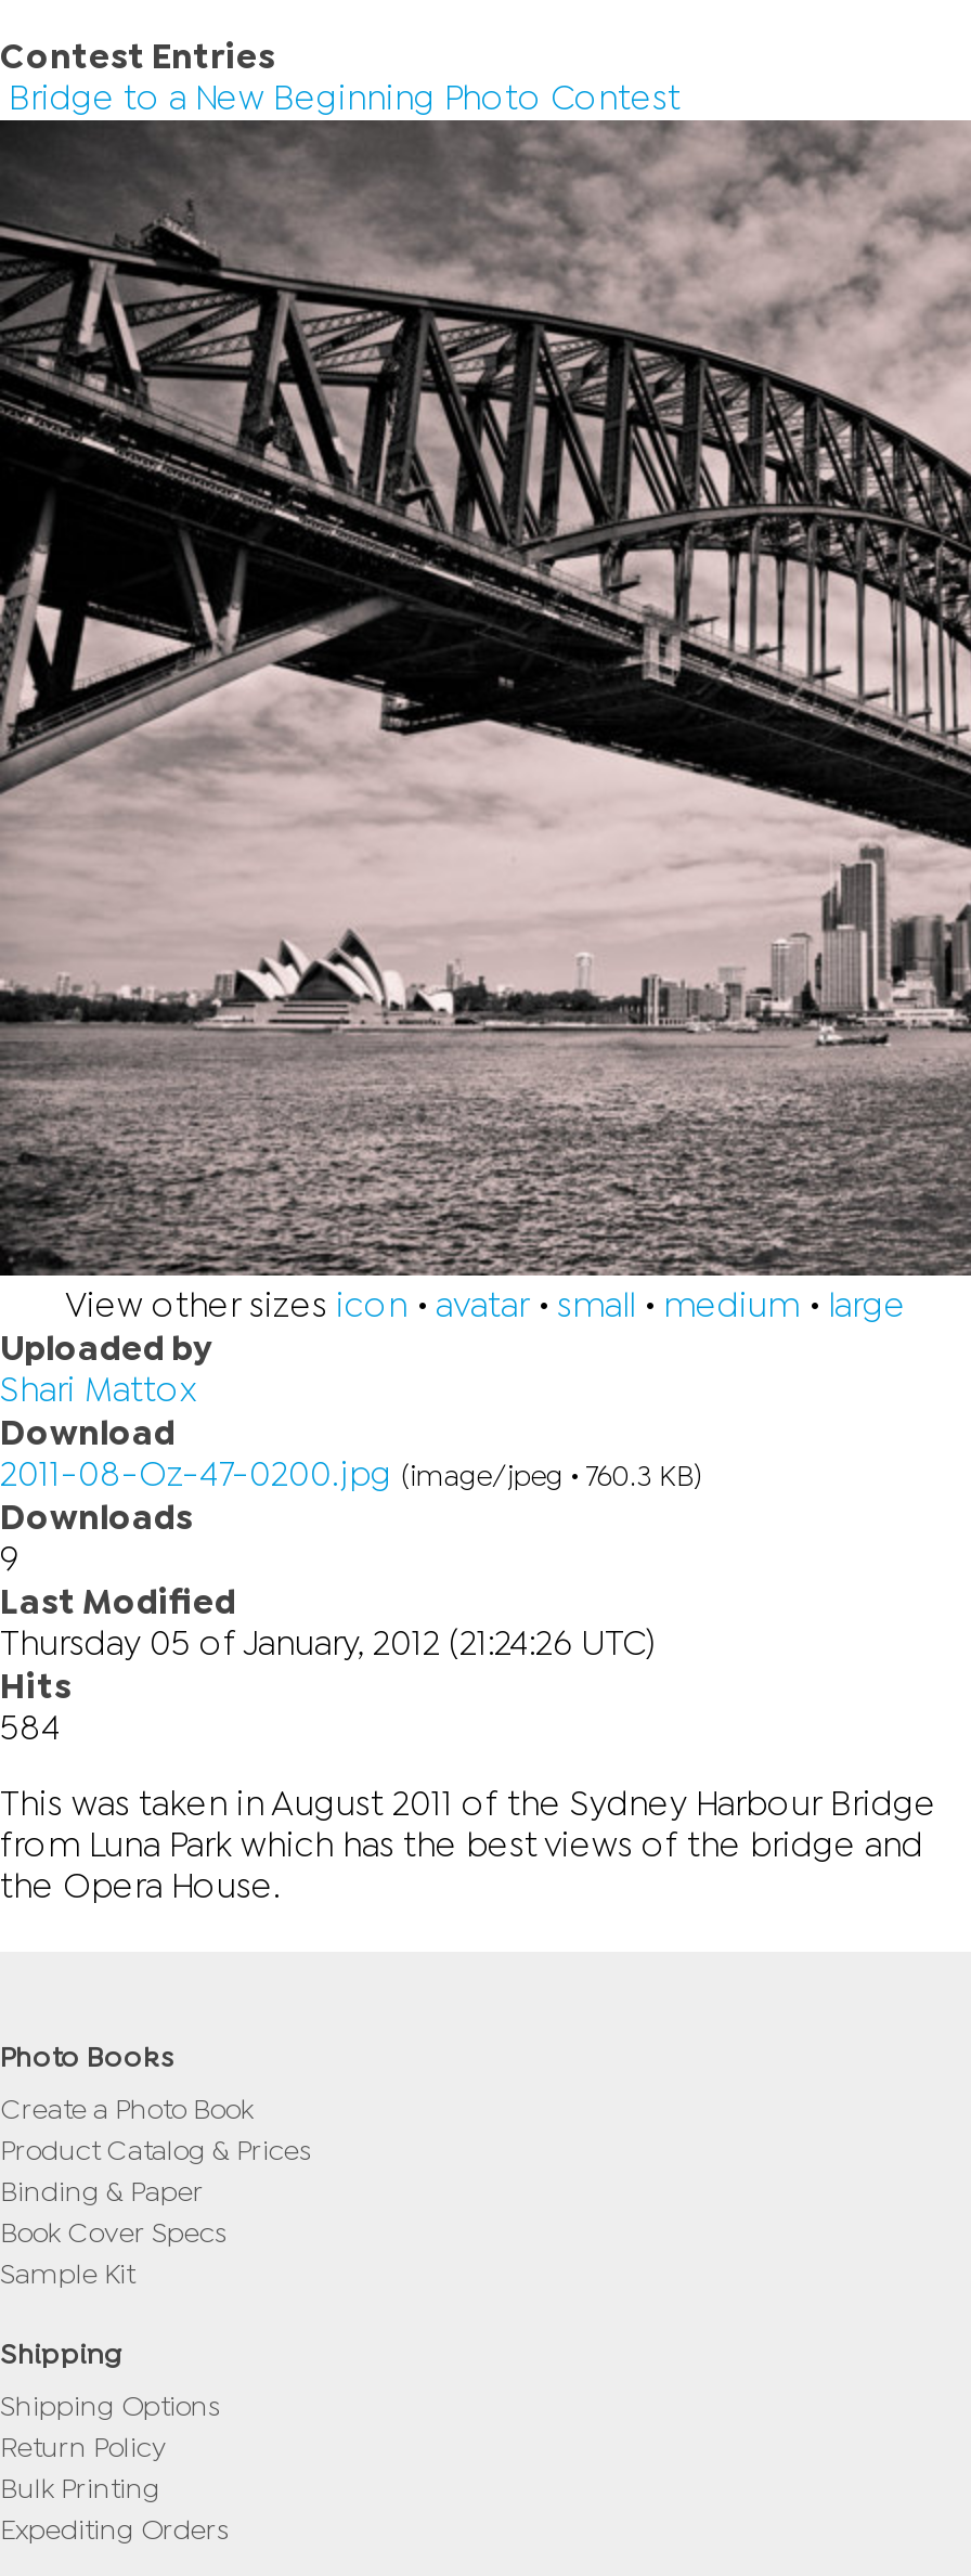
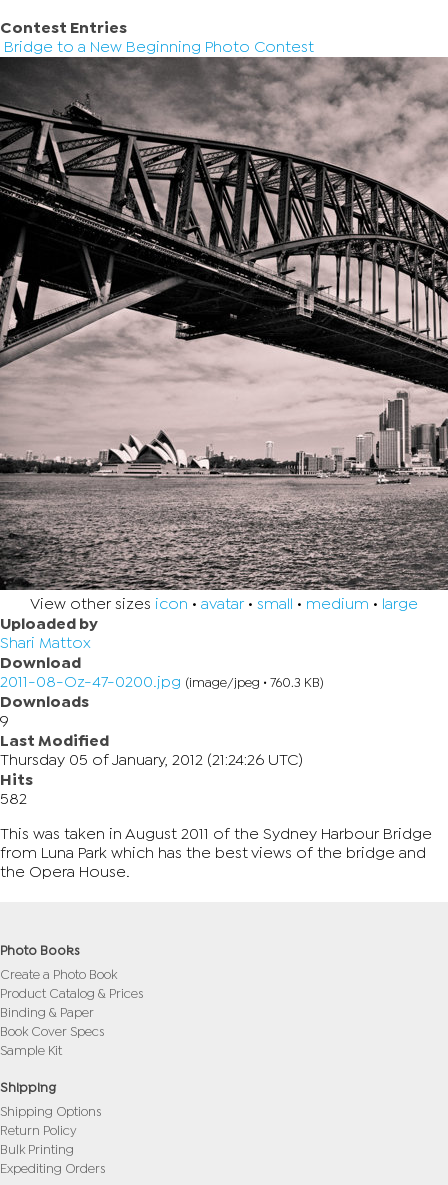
- 584
+ 582
